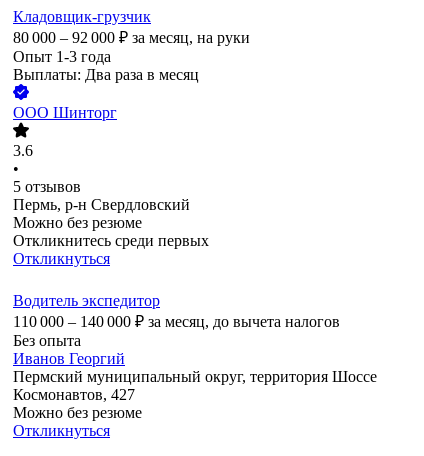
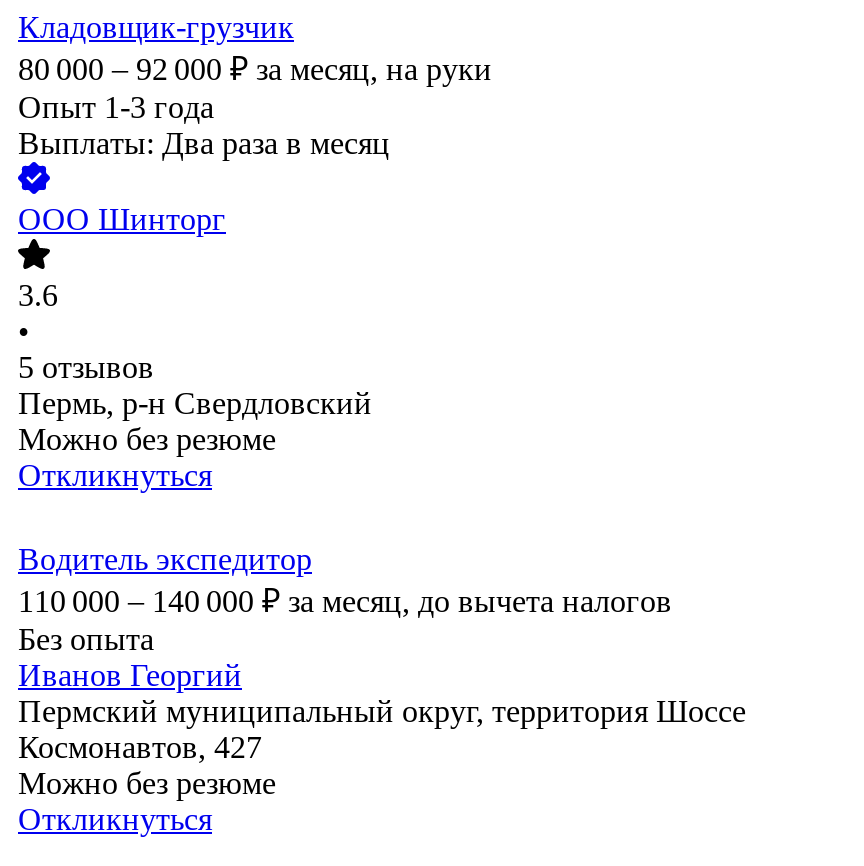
- Откликнитесь среди первых
